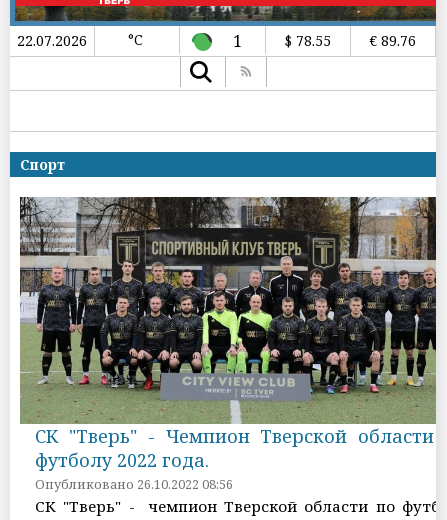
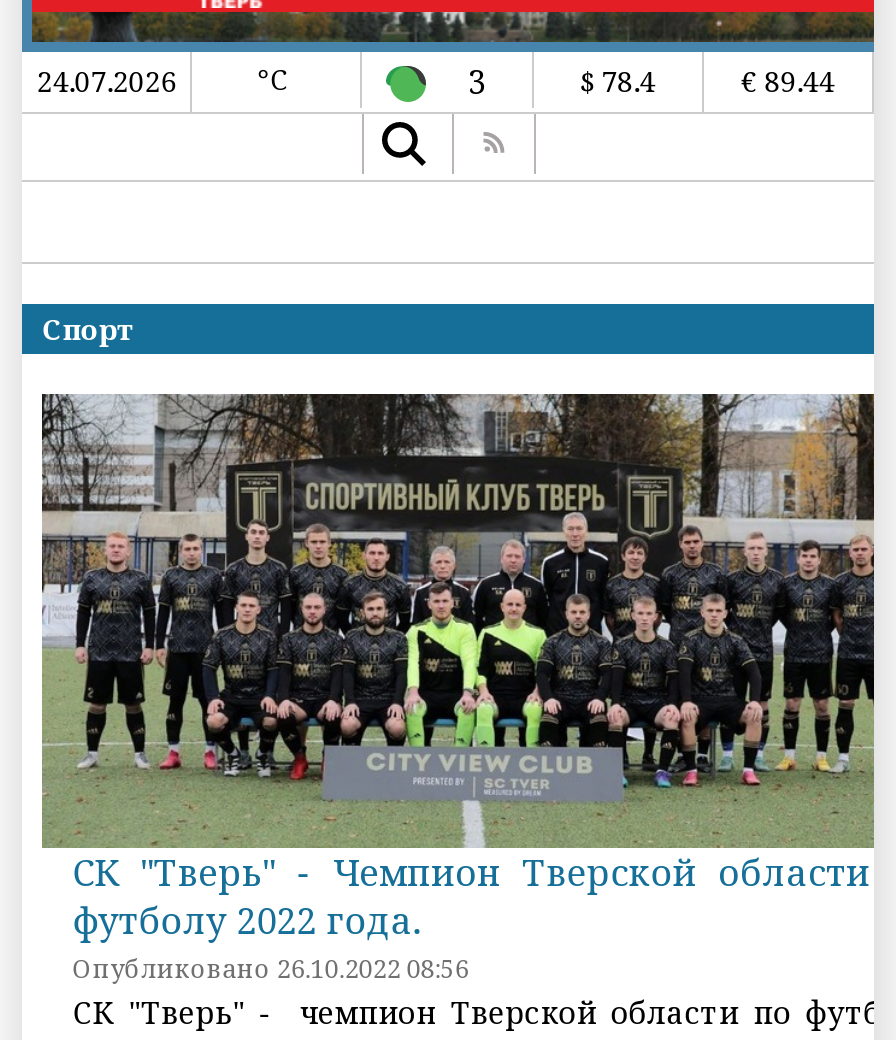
- 22.07.2026
+ 24.07.2026

- 1
+ 3

- $ 78.55
+ $ 78.4

- € 89.76
+ € 89.44
